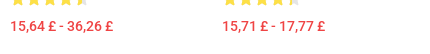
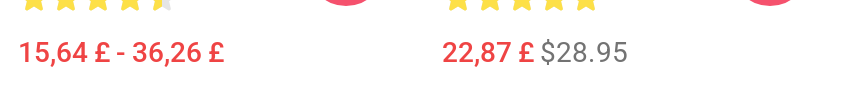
- 15,71 £ - 17,77 £
+ 22,87 £ $28.95
